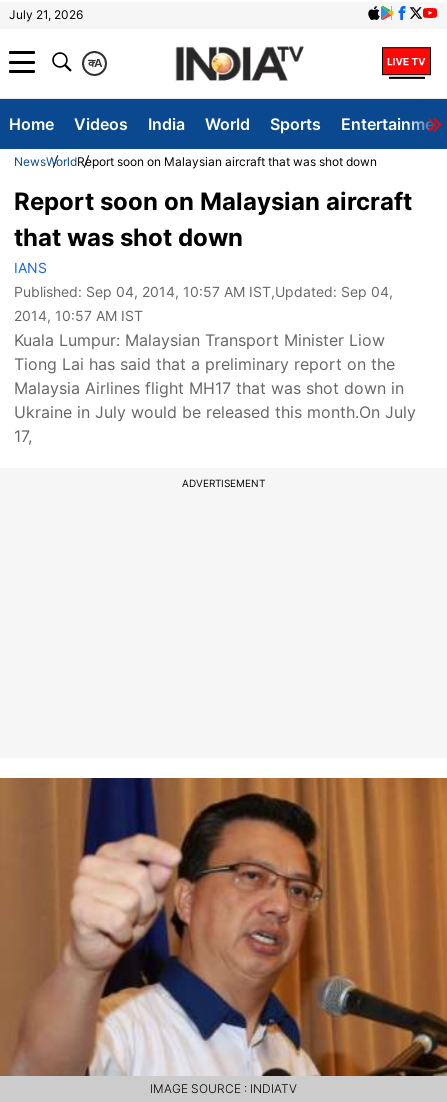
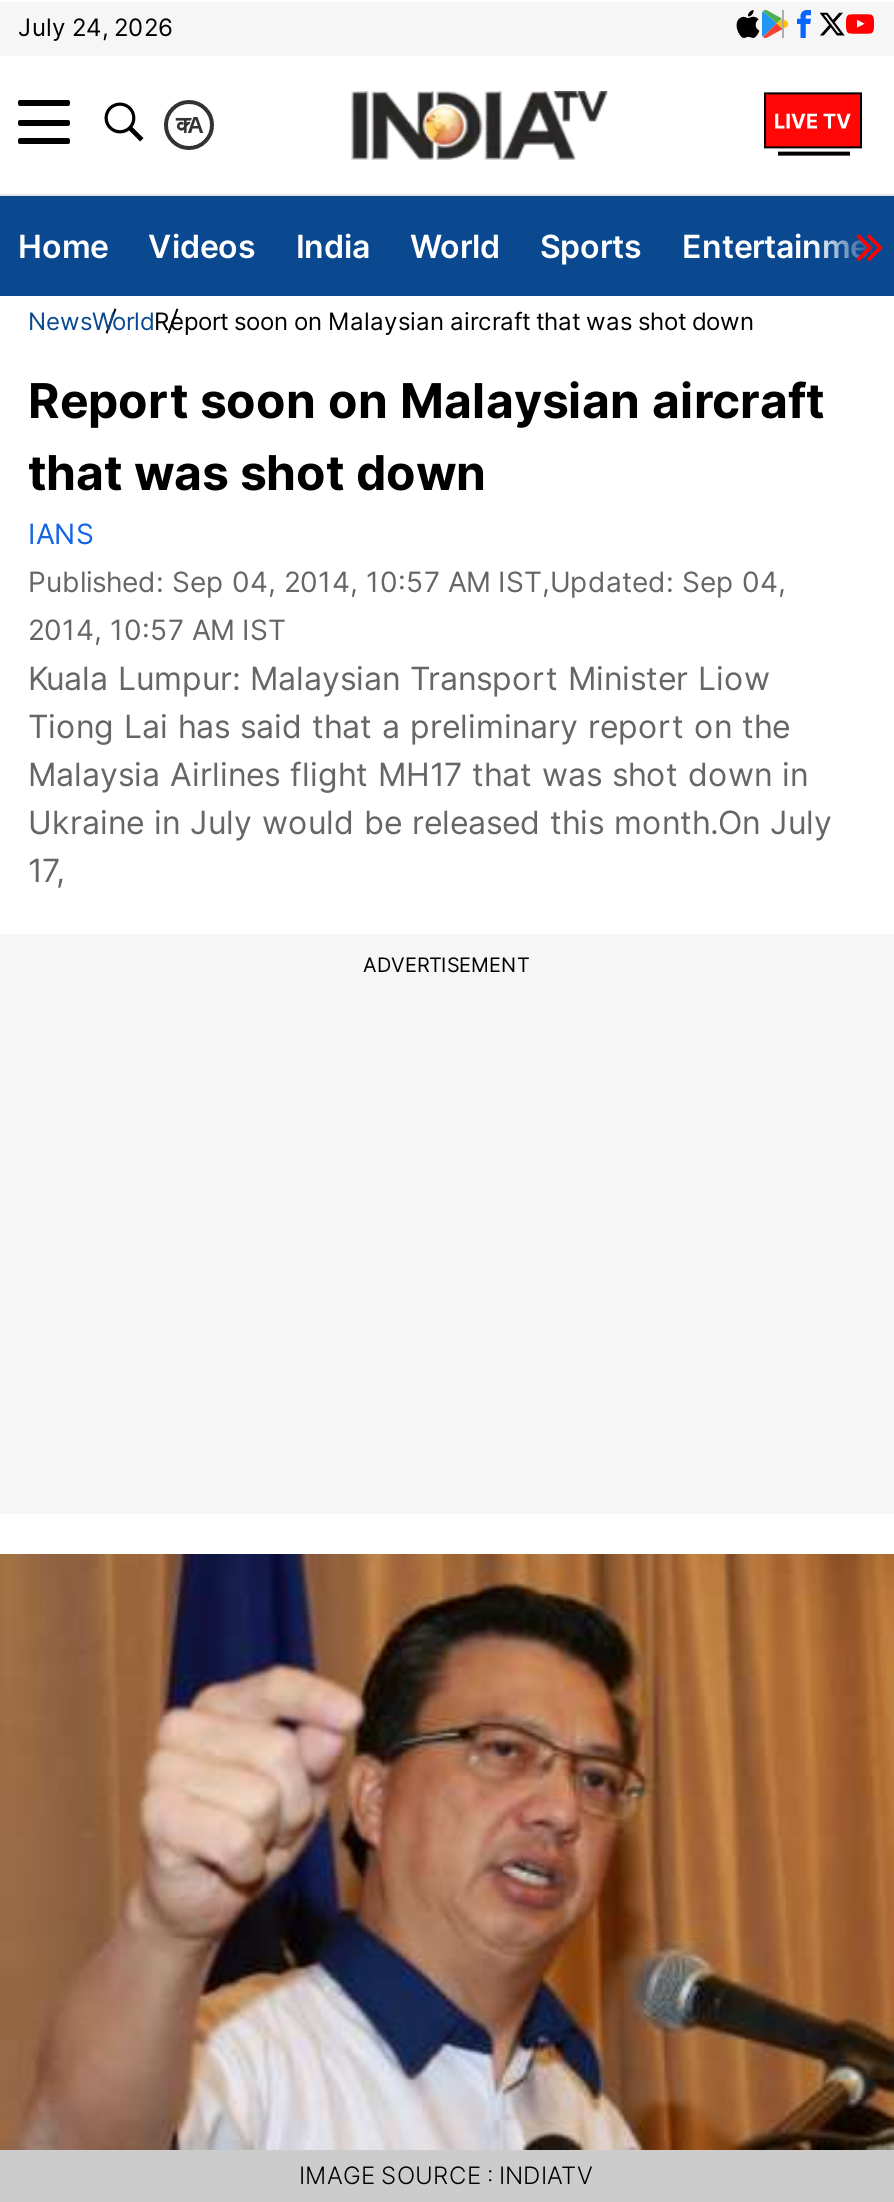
- July 21, 2026
+ July 24, 2026
